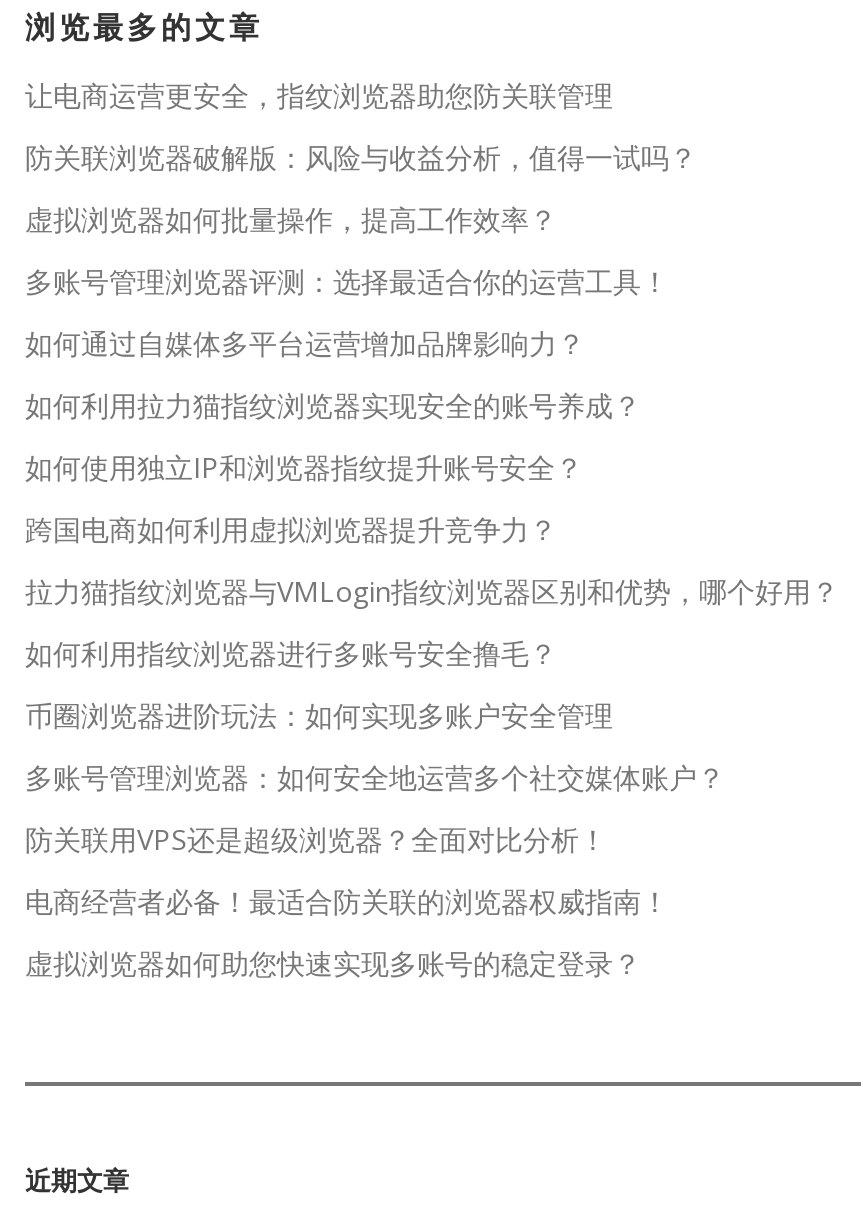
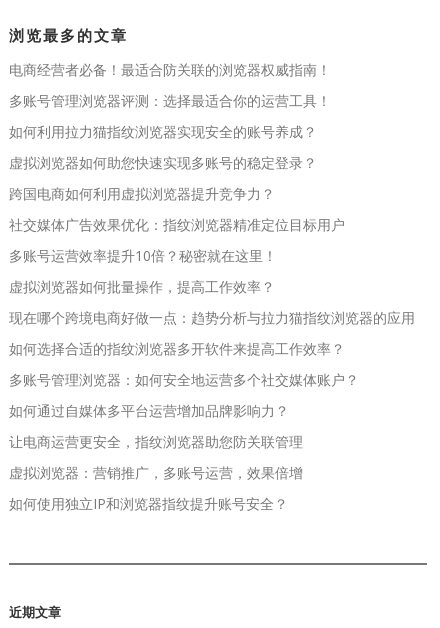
moved down: 多账号管理浏览器：如何安全地运营多个社交媒体账户？ | 如何通过自媒体多平台运营增加品牌影响力？ | 让电商运营更安全，指纹浏览器助您防关联管理

- 防关联浏览器破解版：风险与收益分析，值得一试吗？
- 拉力猫指纹浏览器与VMLogin指纹浏览器区别和优势，哪个好用？
- 如何利用指纹浏览器进行多账号安全撸毛？
- 币圈浏览器进阶玩法：如何实现多账户安全管理
- 防关联用VPS还是超级浏览器？全面对比分析！

moved down: 虚拟浏览器如何批量操作，提高工作效率？

moved down: 多账号管理浏览器评测：选择最适合你的运营工具！ | 如何利用拉力猫指纹浏览器实现安全的账号养成？

moved down: 如何使用独立IP和浏览器指纹提升账号安全？

moved down: 跨国电商如何利用虚拟浏览器提升竞争力？

moved up: 电商经营者必备！最适合防关联的浏览器权威指南！

moved up: 虚拟浏览器如何助您快速实现多账号的稳定登录？

+ 社交媒体广告效果优化：指纹浏览器精准定位目标用户
+ 多账号运营效率提升10倍？秘密就在这里！
+ 现在哪个跨境电商好做一点：趋势分析与拉力猫指纹浏览器的应用
+ 如何选择合适的指纹浏览器多开软件来提高工作效率？
+ 虚拟浏览器：营销推广，多账号运营，效果倍增
